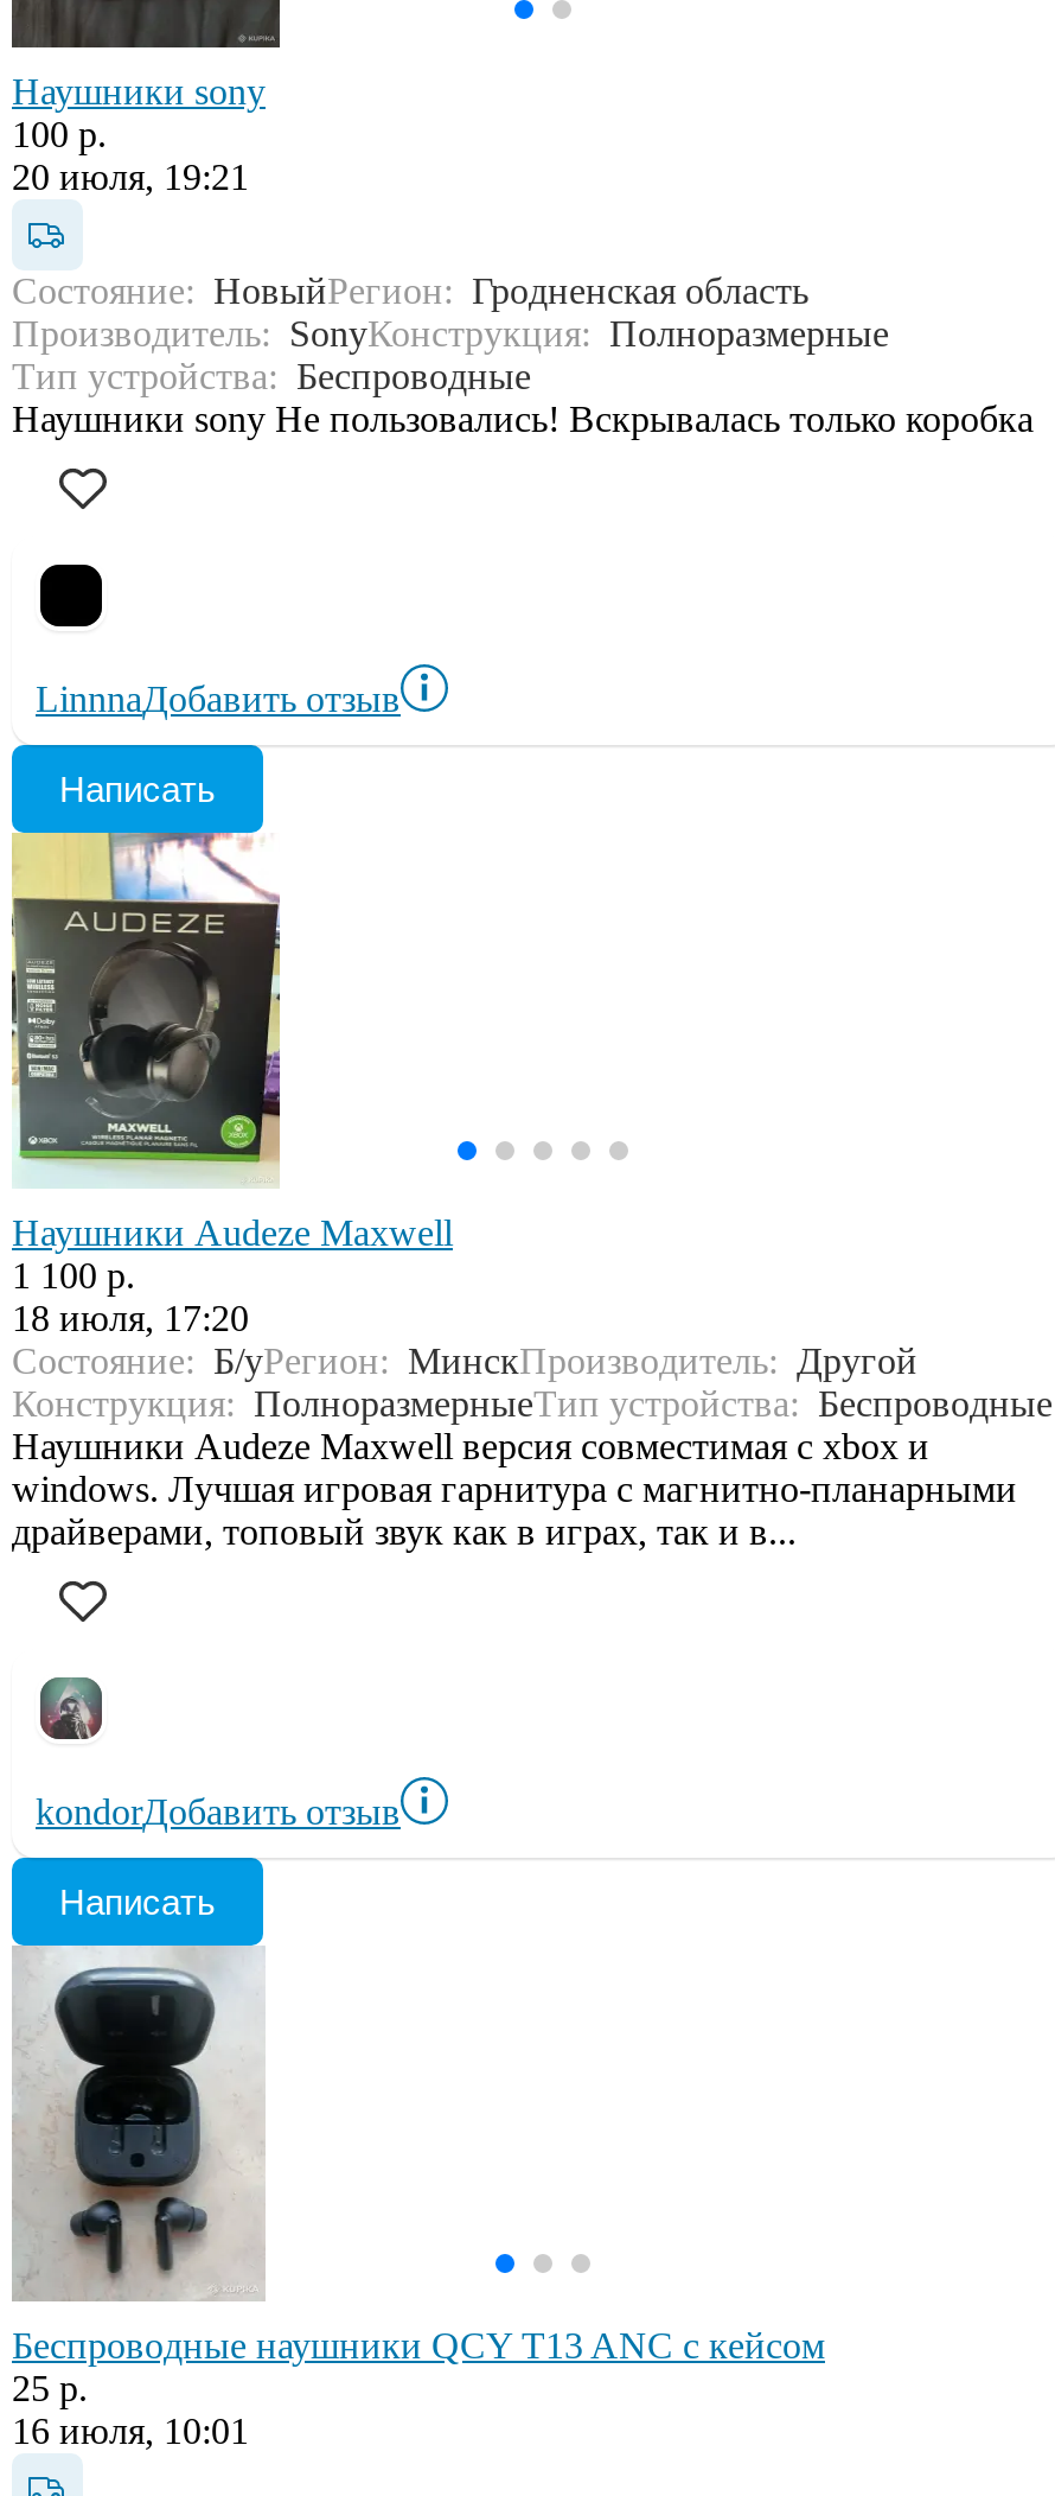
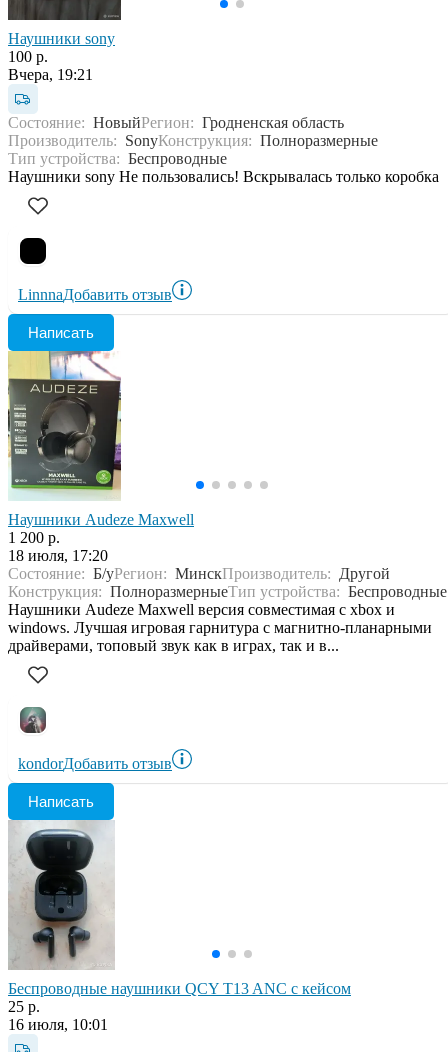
- 20 июля, 19:21
+ Вчера, 19:21

- 1 100 р.
+ 1 200 р.
